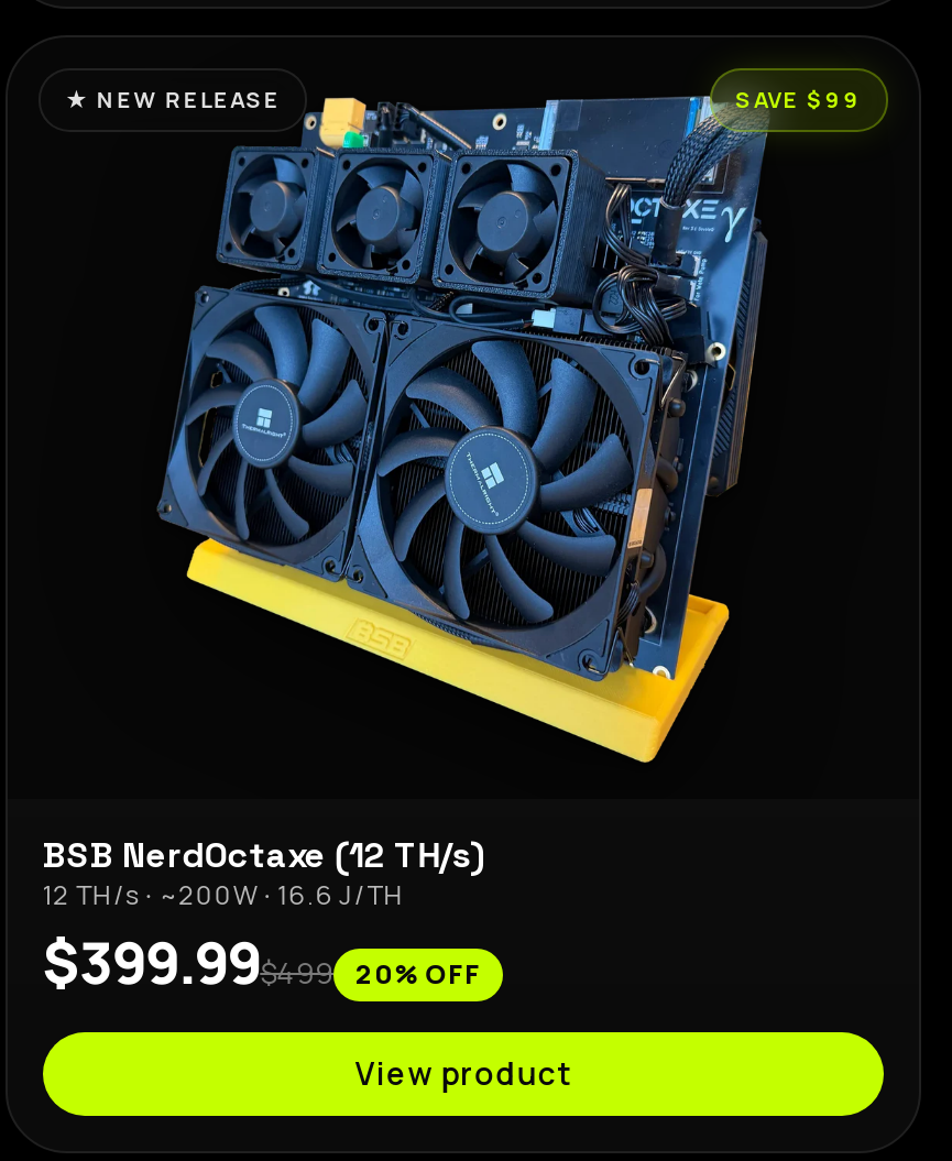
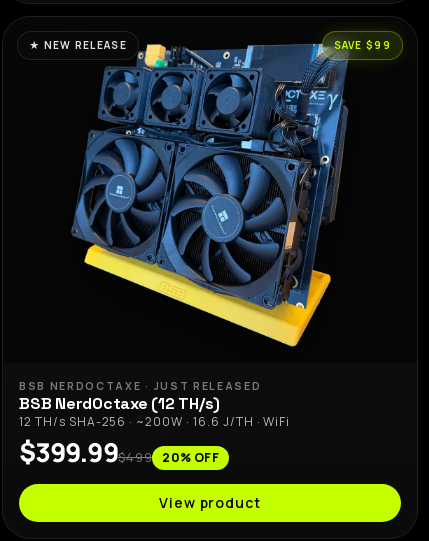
+ BSB NERDOCTAXE · JUST RELEASED

- 12 TH/s · ~200W · 16.6 J/TH
+ 12 TH/s SHA-256 · ~200W · 16.6 J/TH · WiFi
